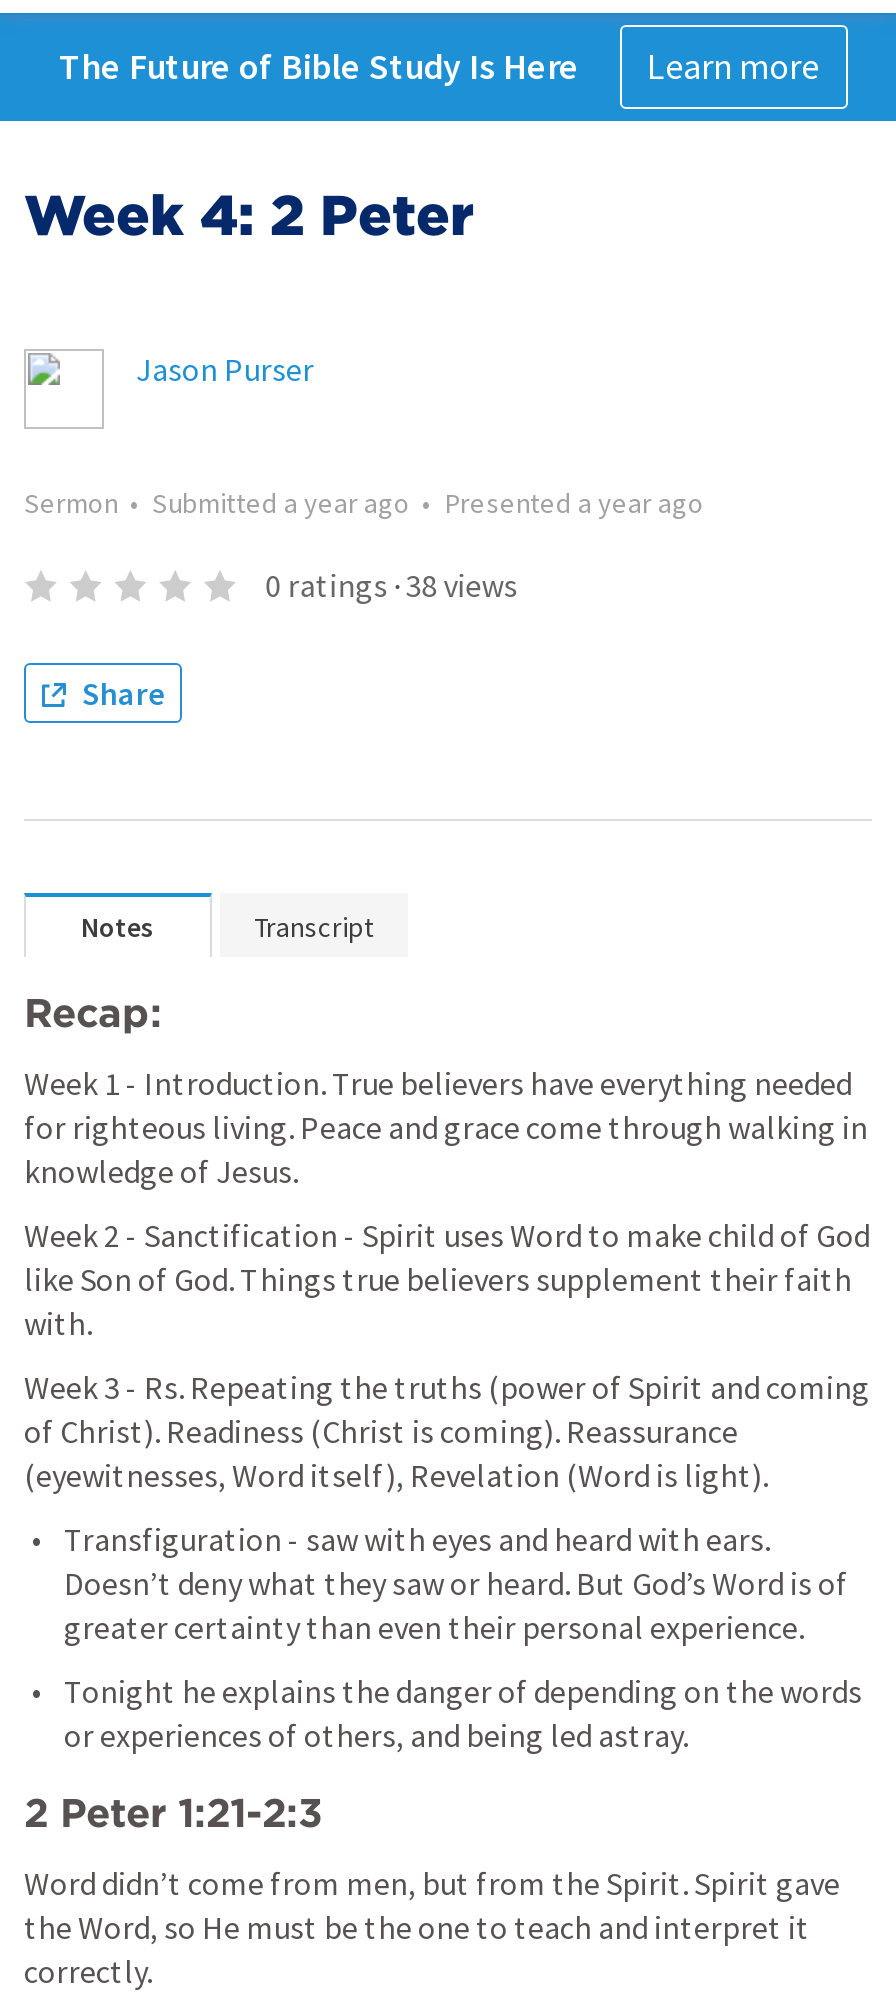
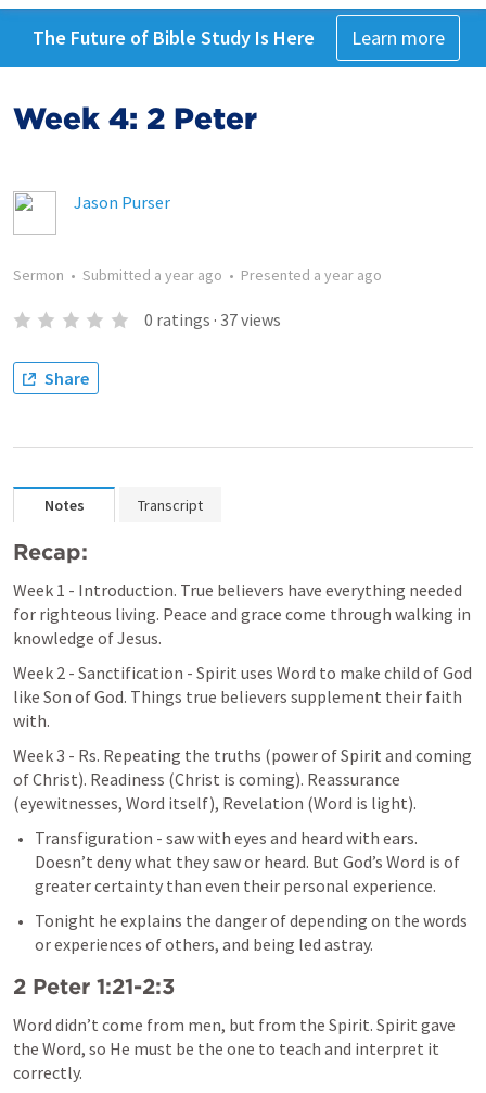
- 0 ratings · 38 views
+ 0 ratings · 37 views
